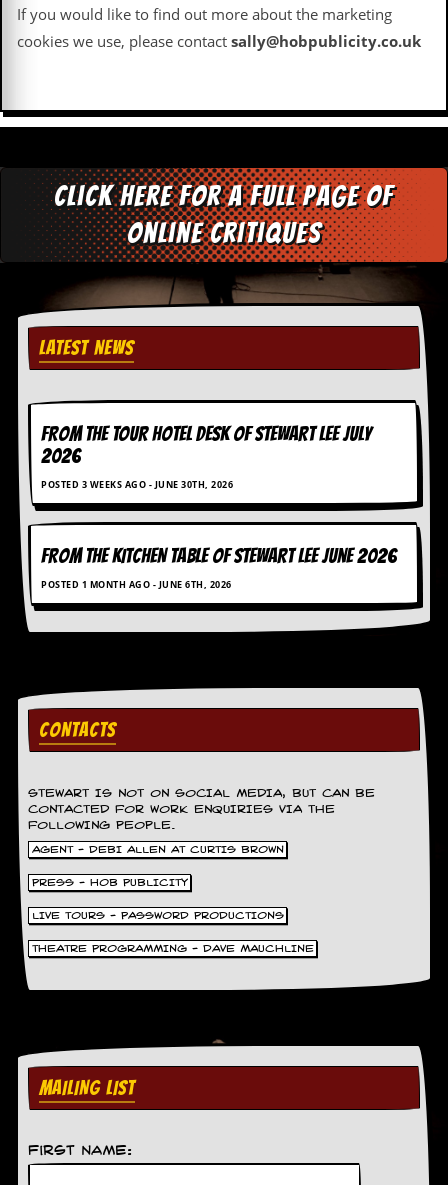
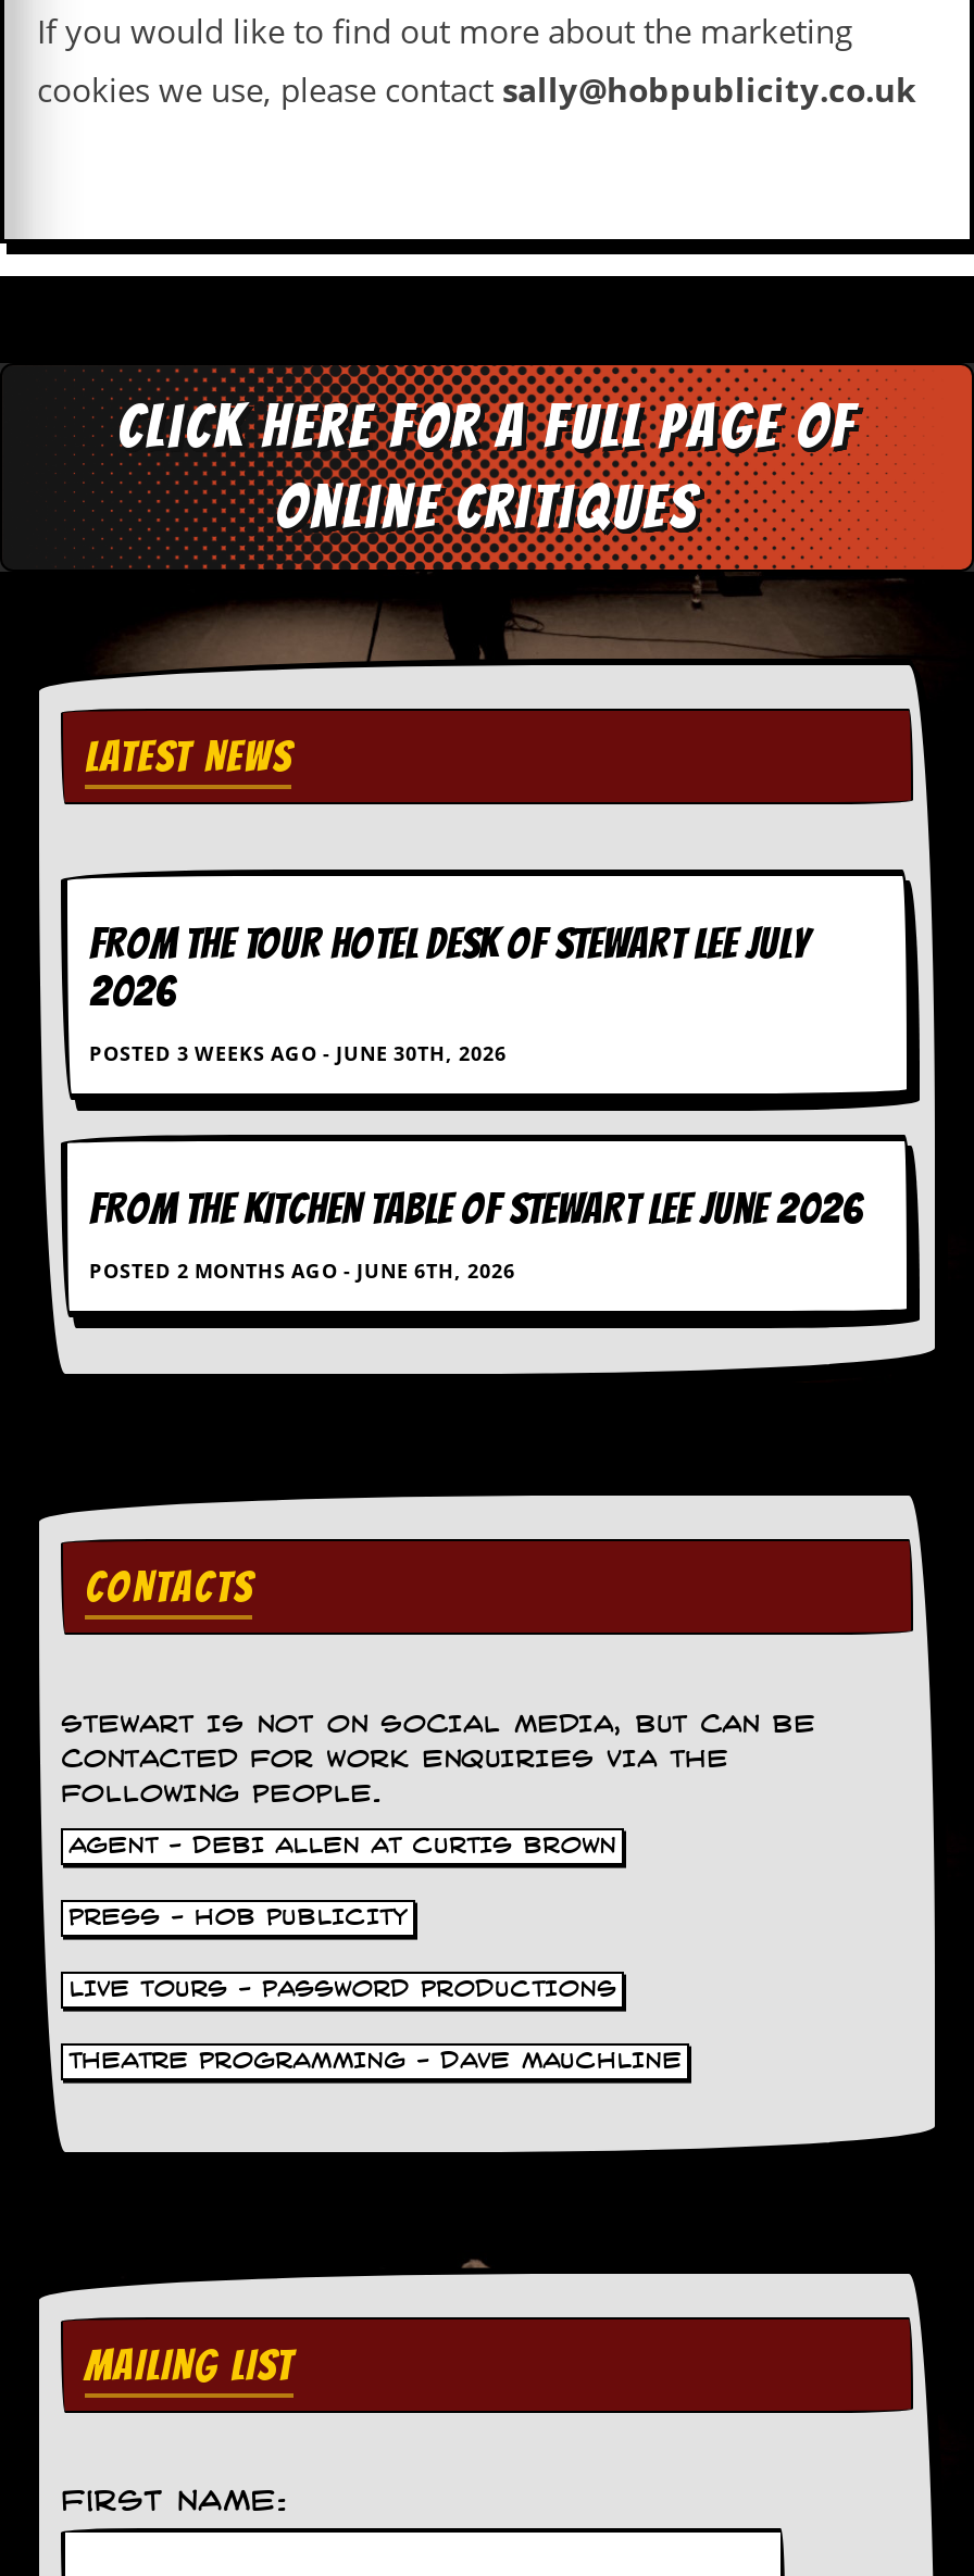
- POSTED 1 MONTH AGO - JUNE 6TH, 2026
+ POSTED 2 MONTHS AGO - JUNE 6TH, 2026
